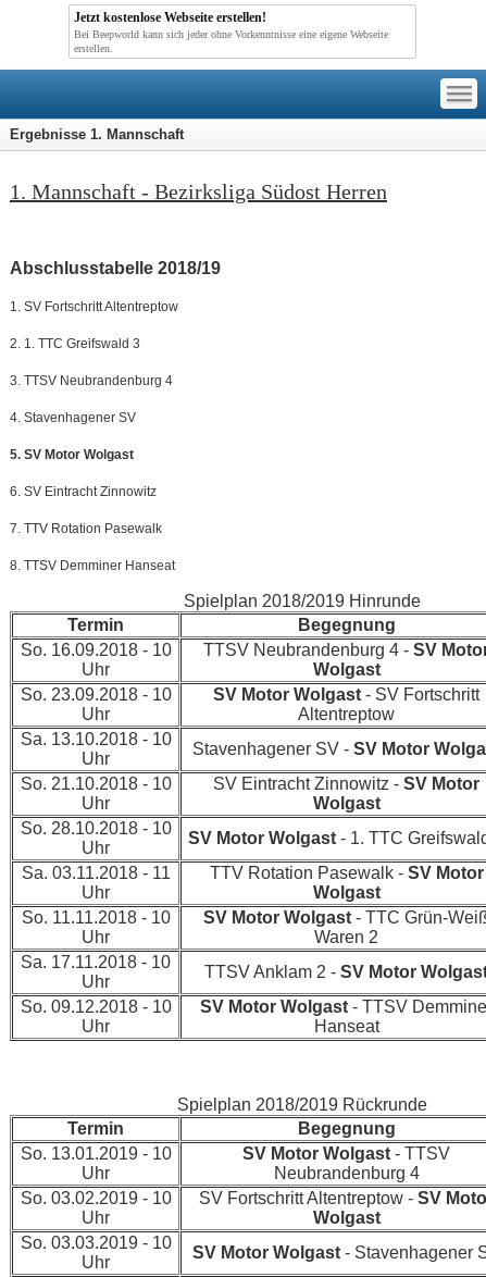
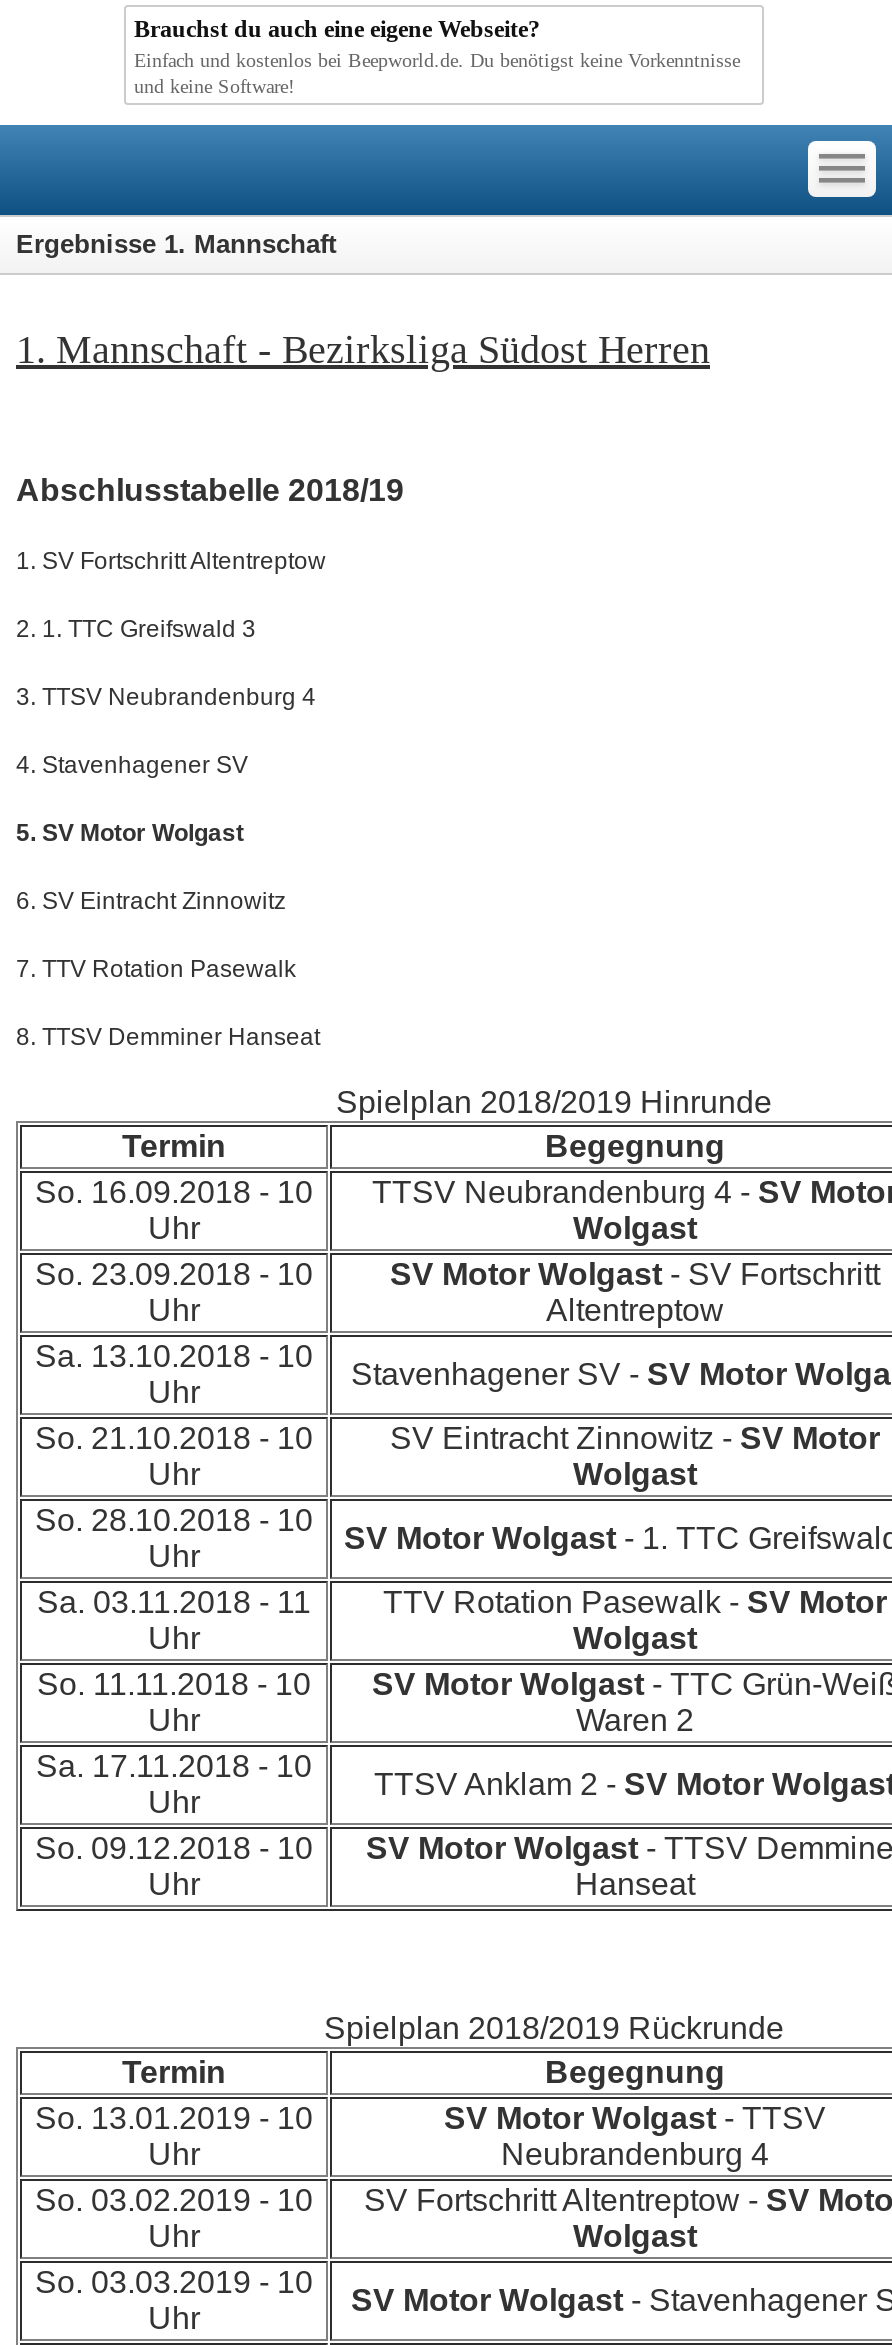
- Jetzt kostenlose Webseite erstellen!
- Bei Beepworld kann sich jeder ohne Vorkenntnisse eine eigene Webseite
- erstellen.
+ Brauchst du auch eine eigene Webseite?
+ Einfach und kostenlos bei Beepworld.de. Du benötigst keine Vorkenntnisse
+ und keine Software!
